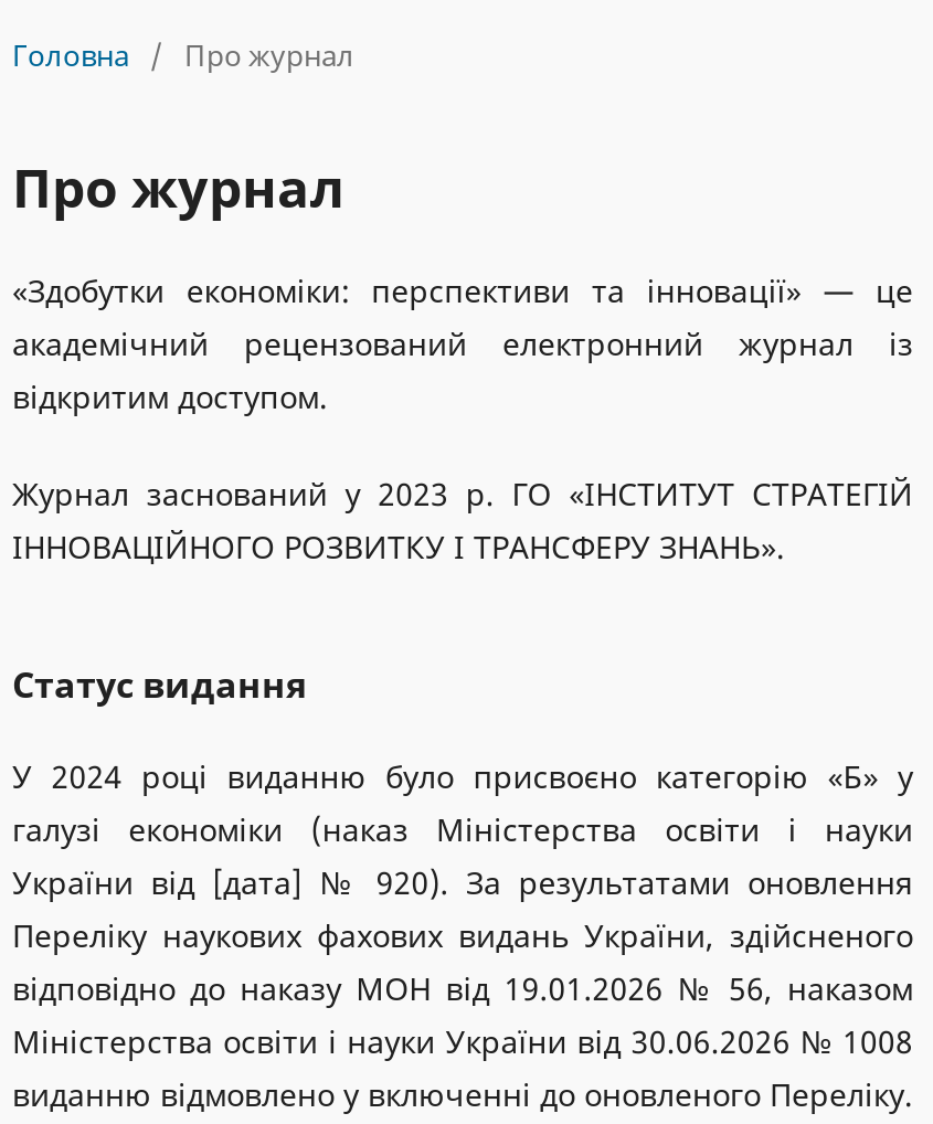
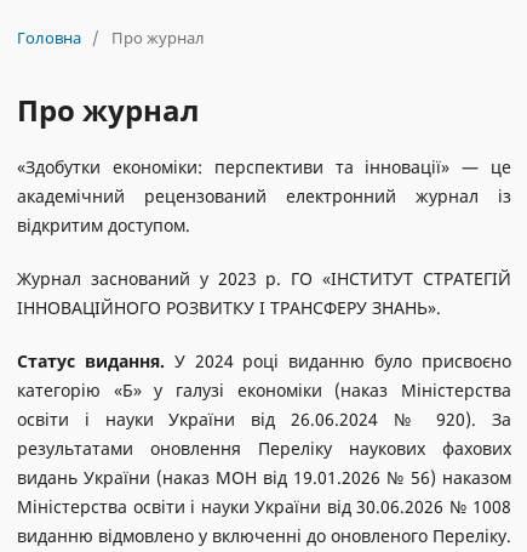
- Статус видання
- У 2024 році виданню було присвоєно категорію «Б» у
- галузі економіки (наказ Міністерства освіти і науки
- України від [дата] № 920). За результатами оновлення
- Переліку наукових фахових видань України, здійсненого
- відповідно до наказу МОН від 19.01.2026 № 56, наказом
+ Статус видання. У 2024 році виданню було присвоєно
+ категорію «Б» у галузі економіки (наказ Міністерства
+ освіти і науки України від 26.06.2024 № 920). За
+ результатами оновлення Переліку наукових фахових
+ видань України (наказ МОН від 19.01.2026 № 56) наказом
